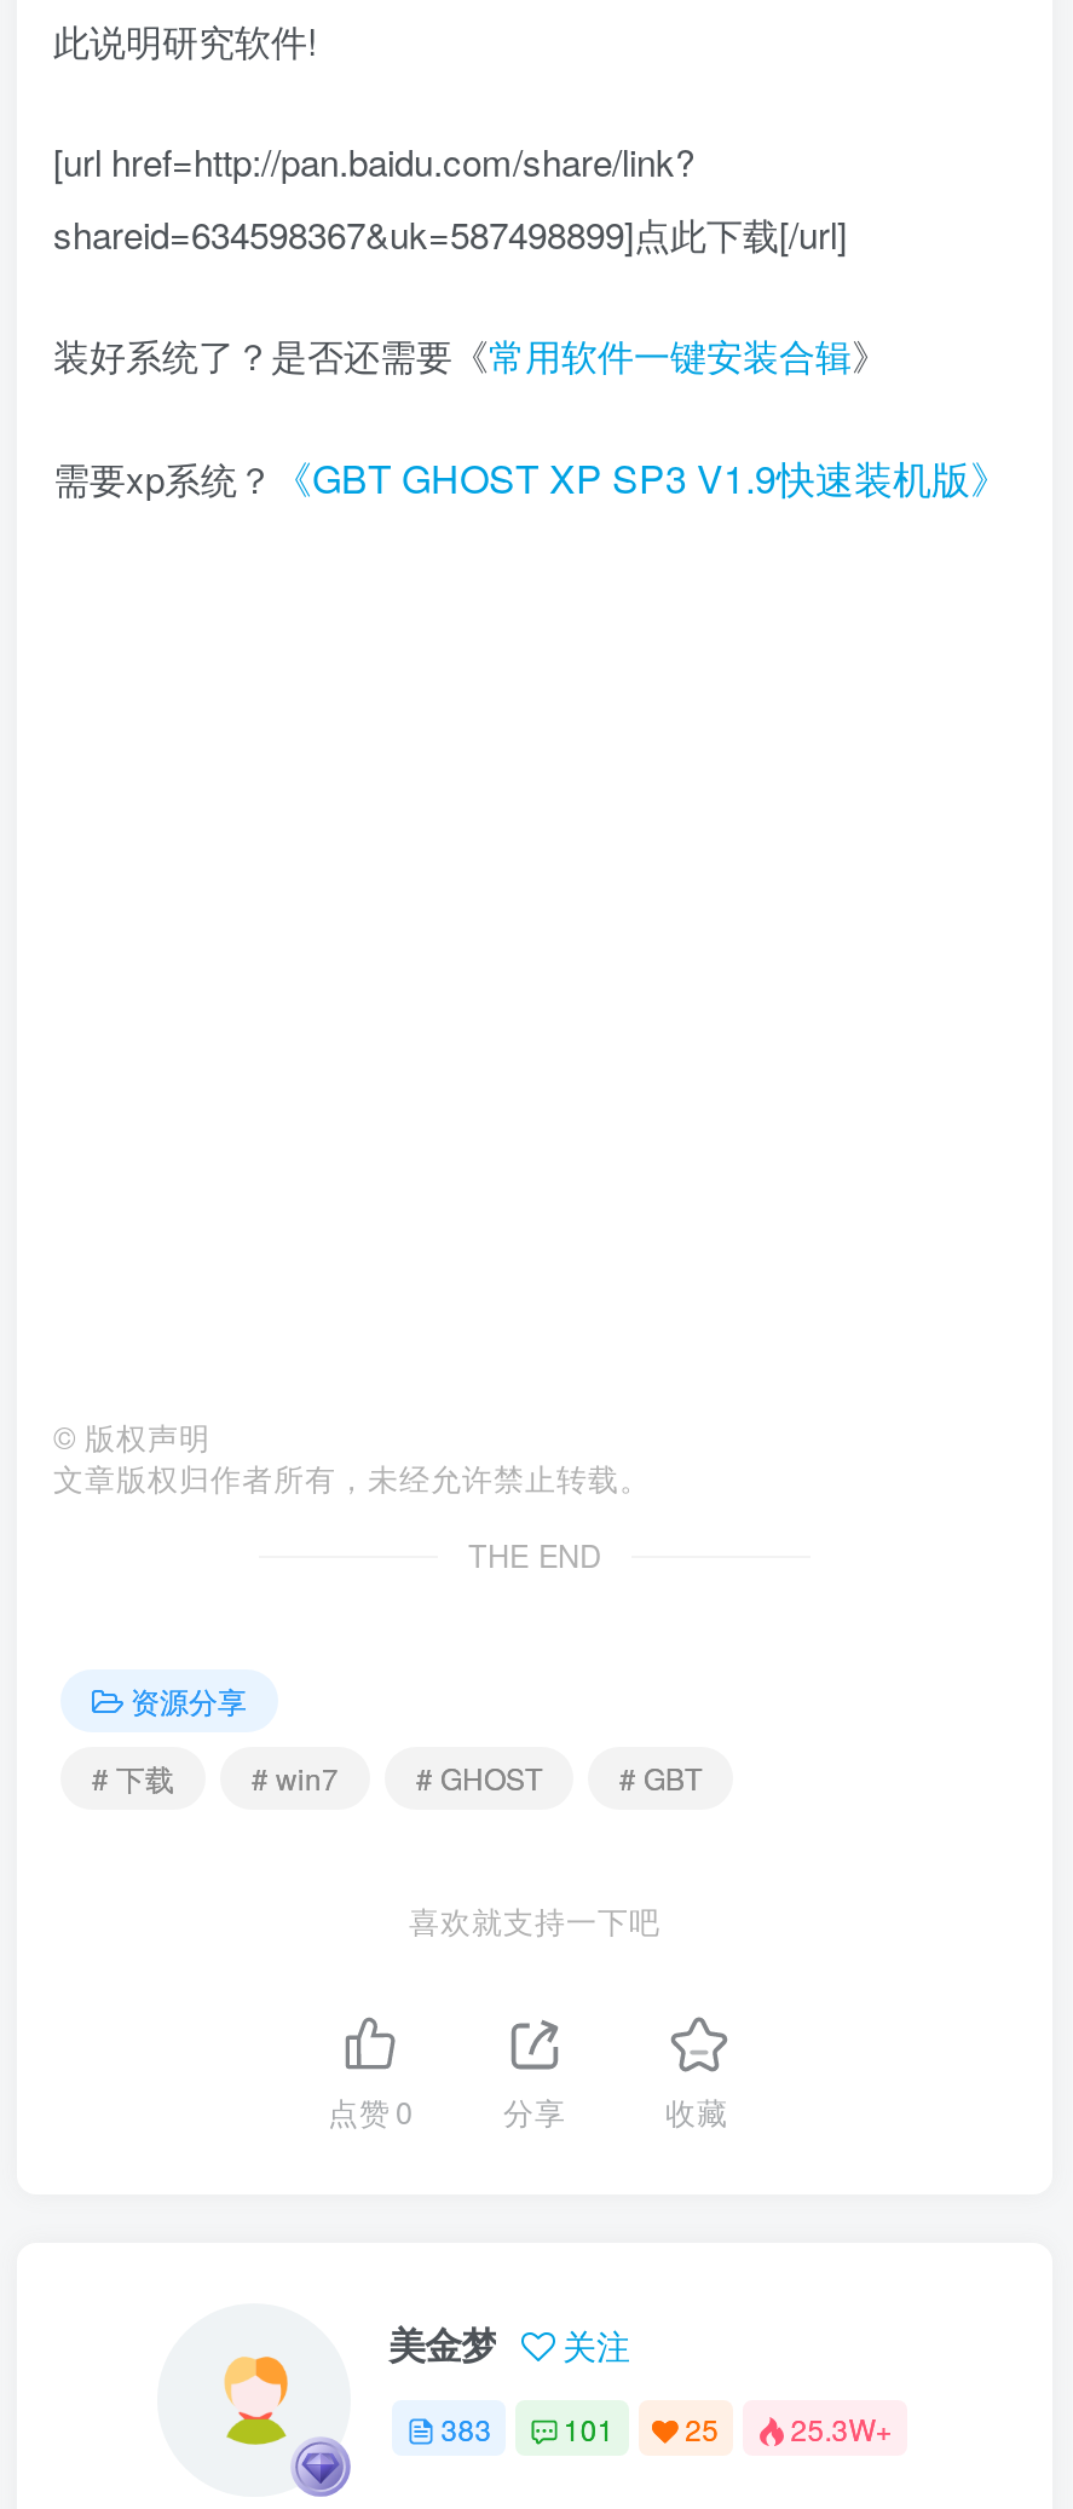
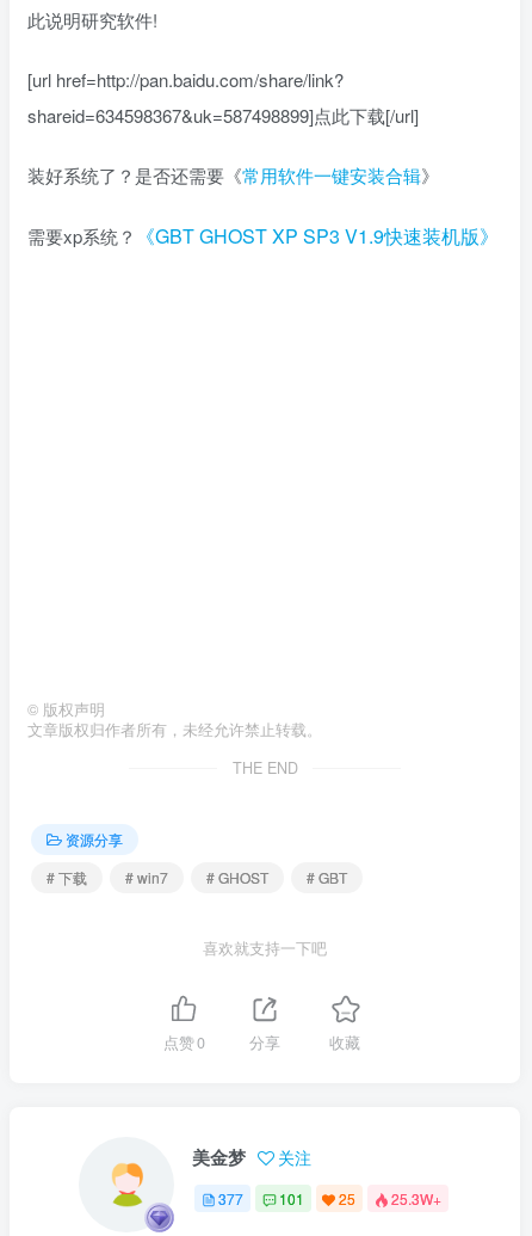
- 383 101 25 25.3W+
+ 377 101 25 25.3W+
